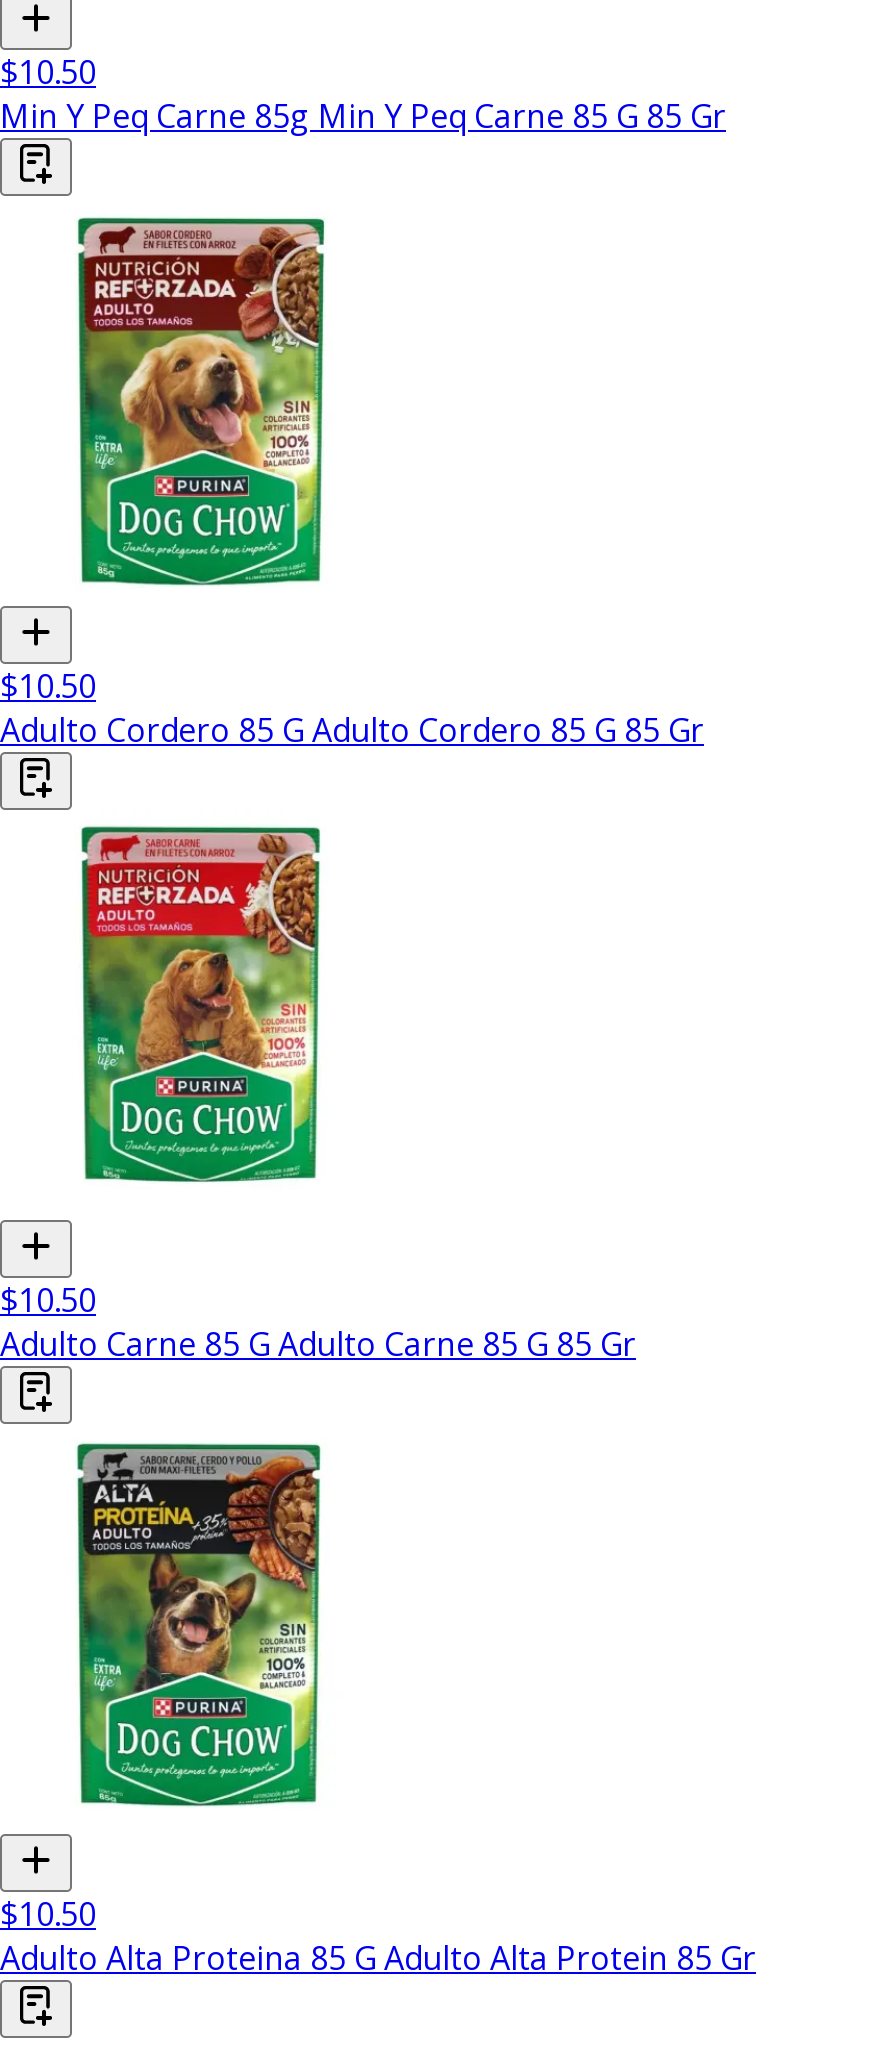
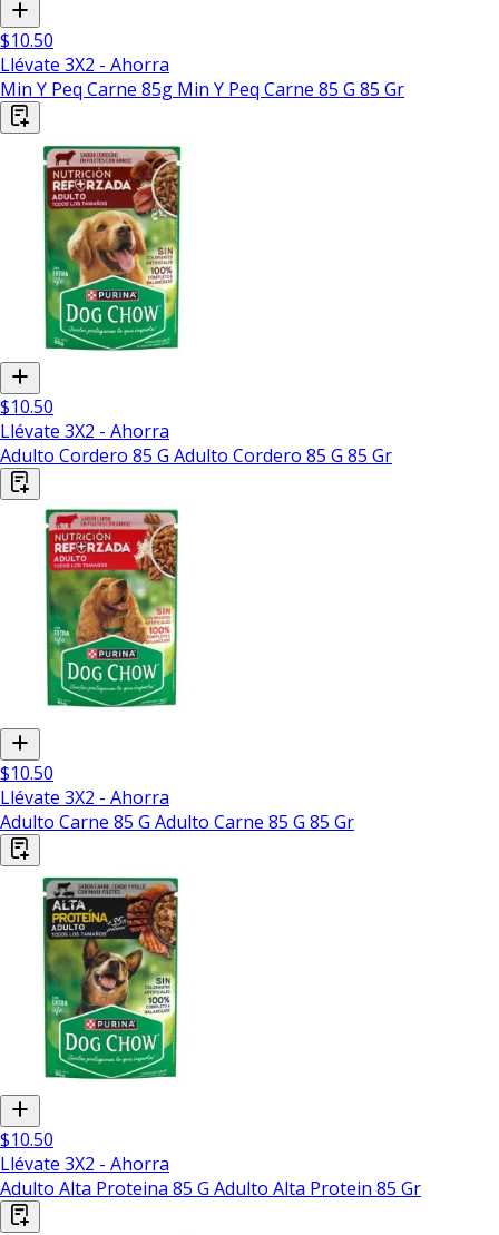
+ Llévate 3X2 - Ahorra

+ Llévate 3X2 - Ahorra

+ Llévate 3X2 - Ahorra

+ Llévate 3X2 - Ahorra
